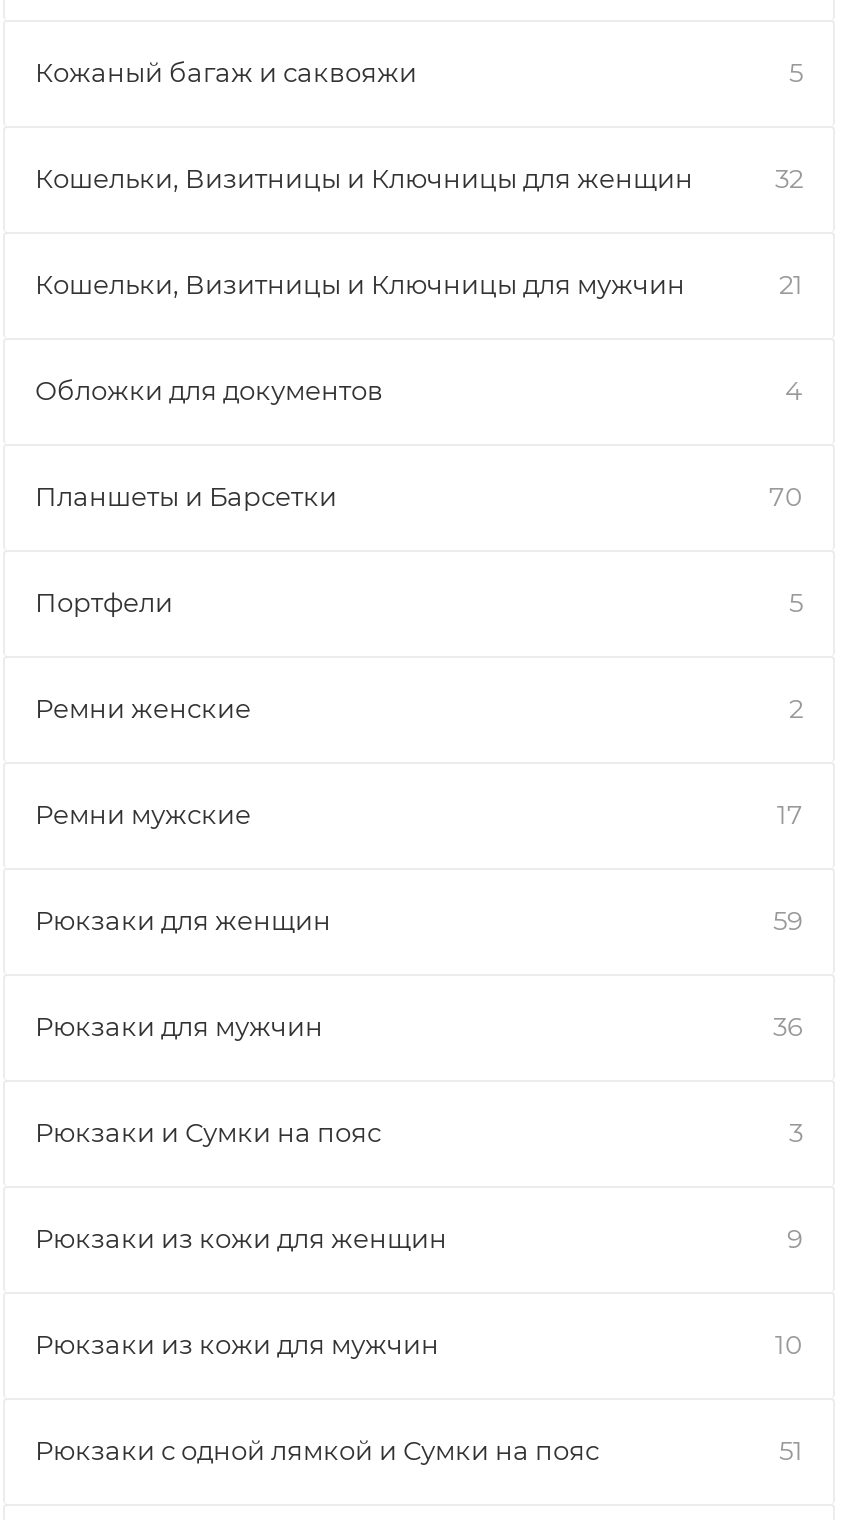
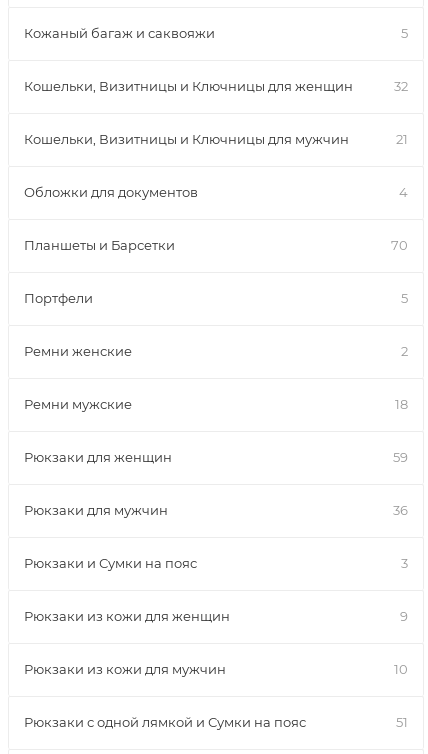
- 17
+ 18
